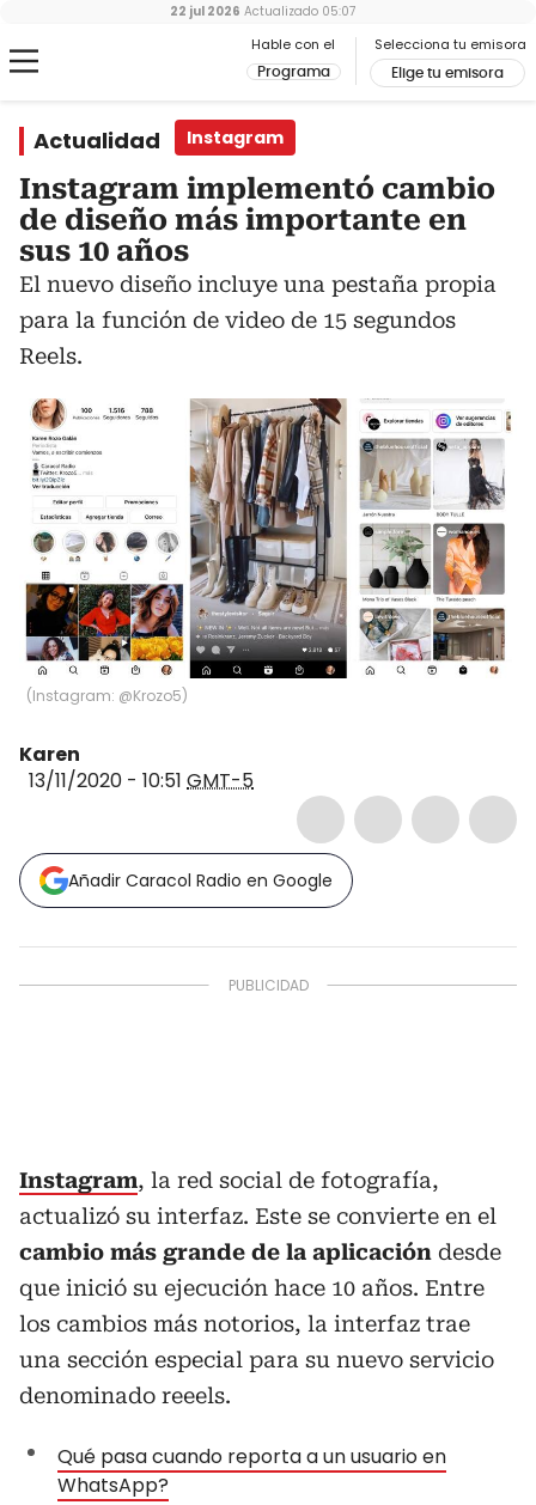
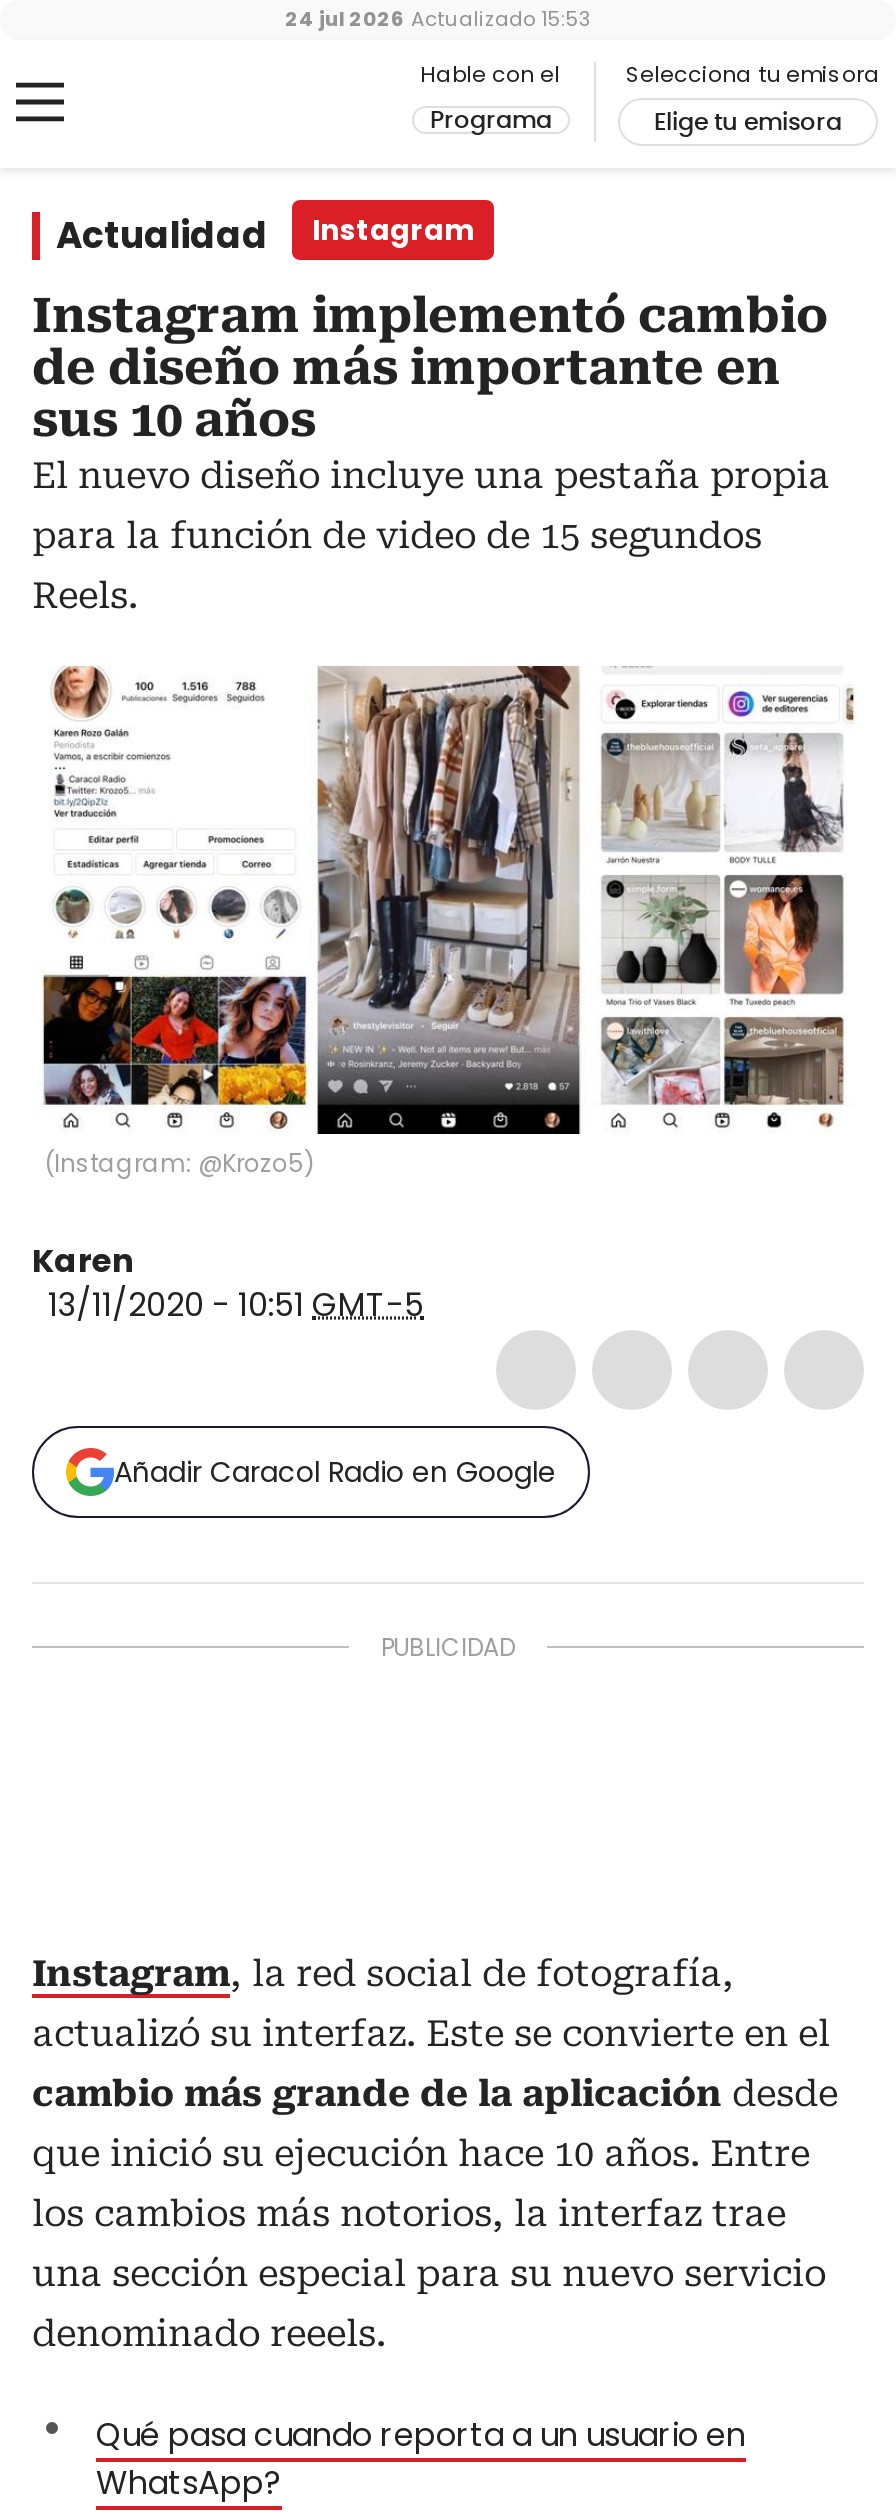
- 22 jul 2026 Actualizado 05:07
+ 24 jul 2026 Actualizado 15:53
